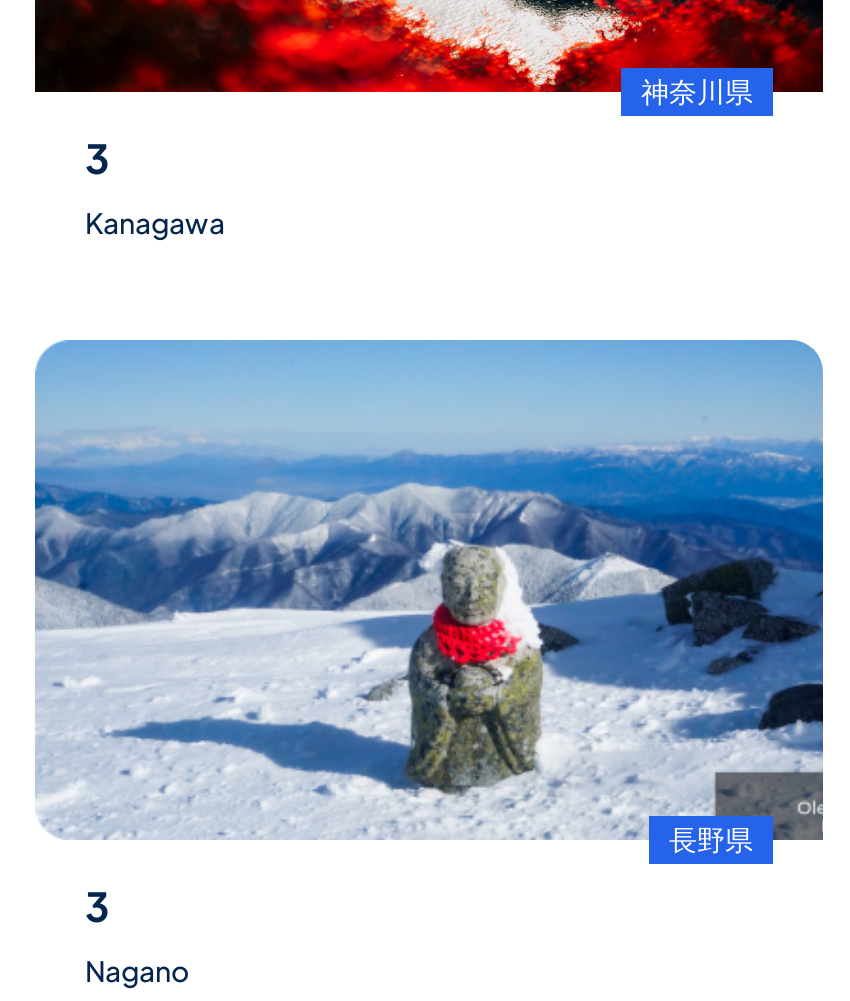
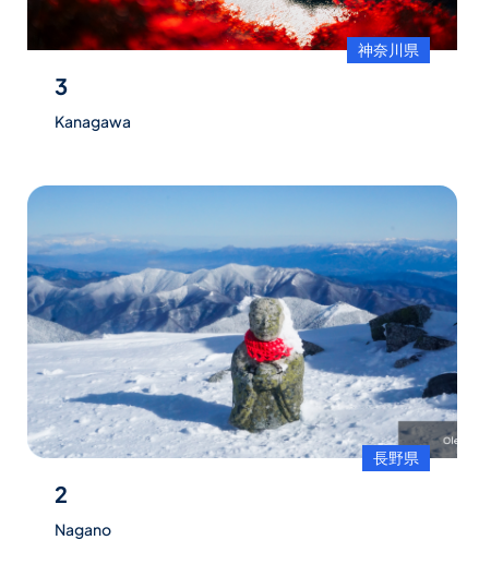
- 3
+ 2
